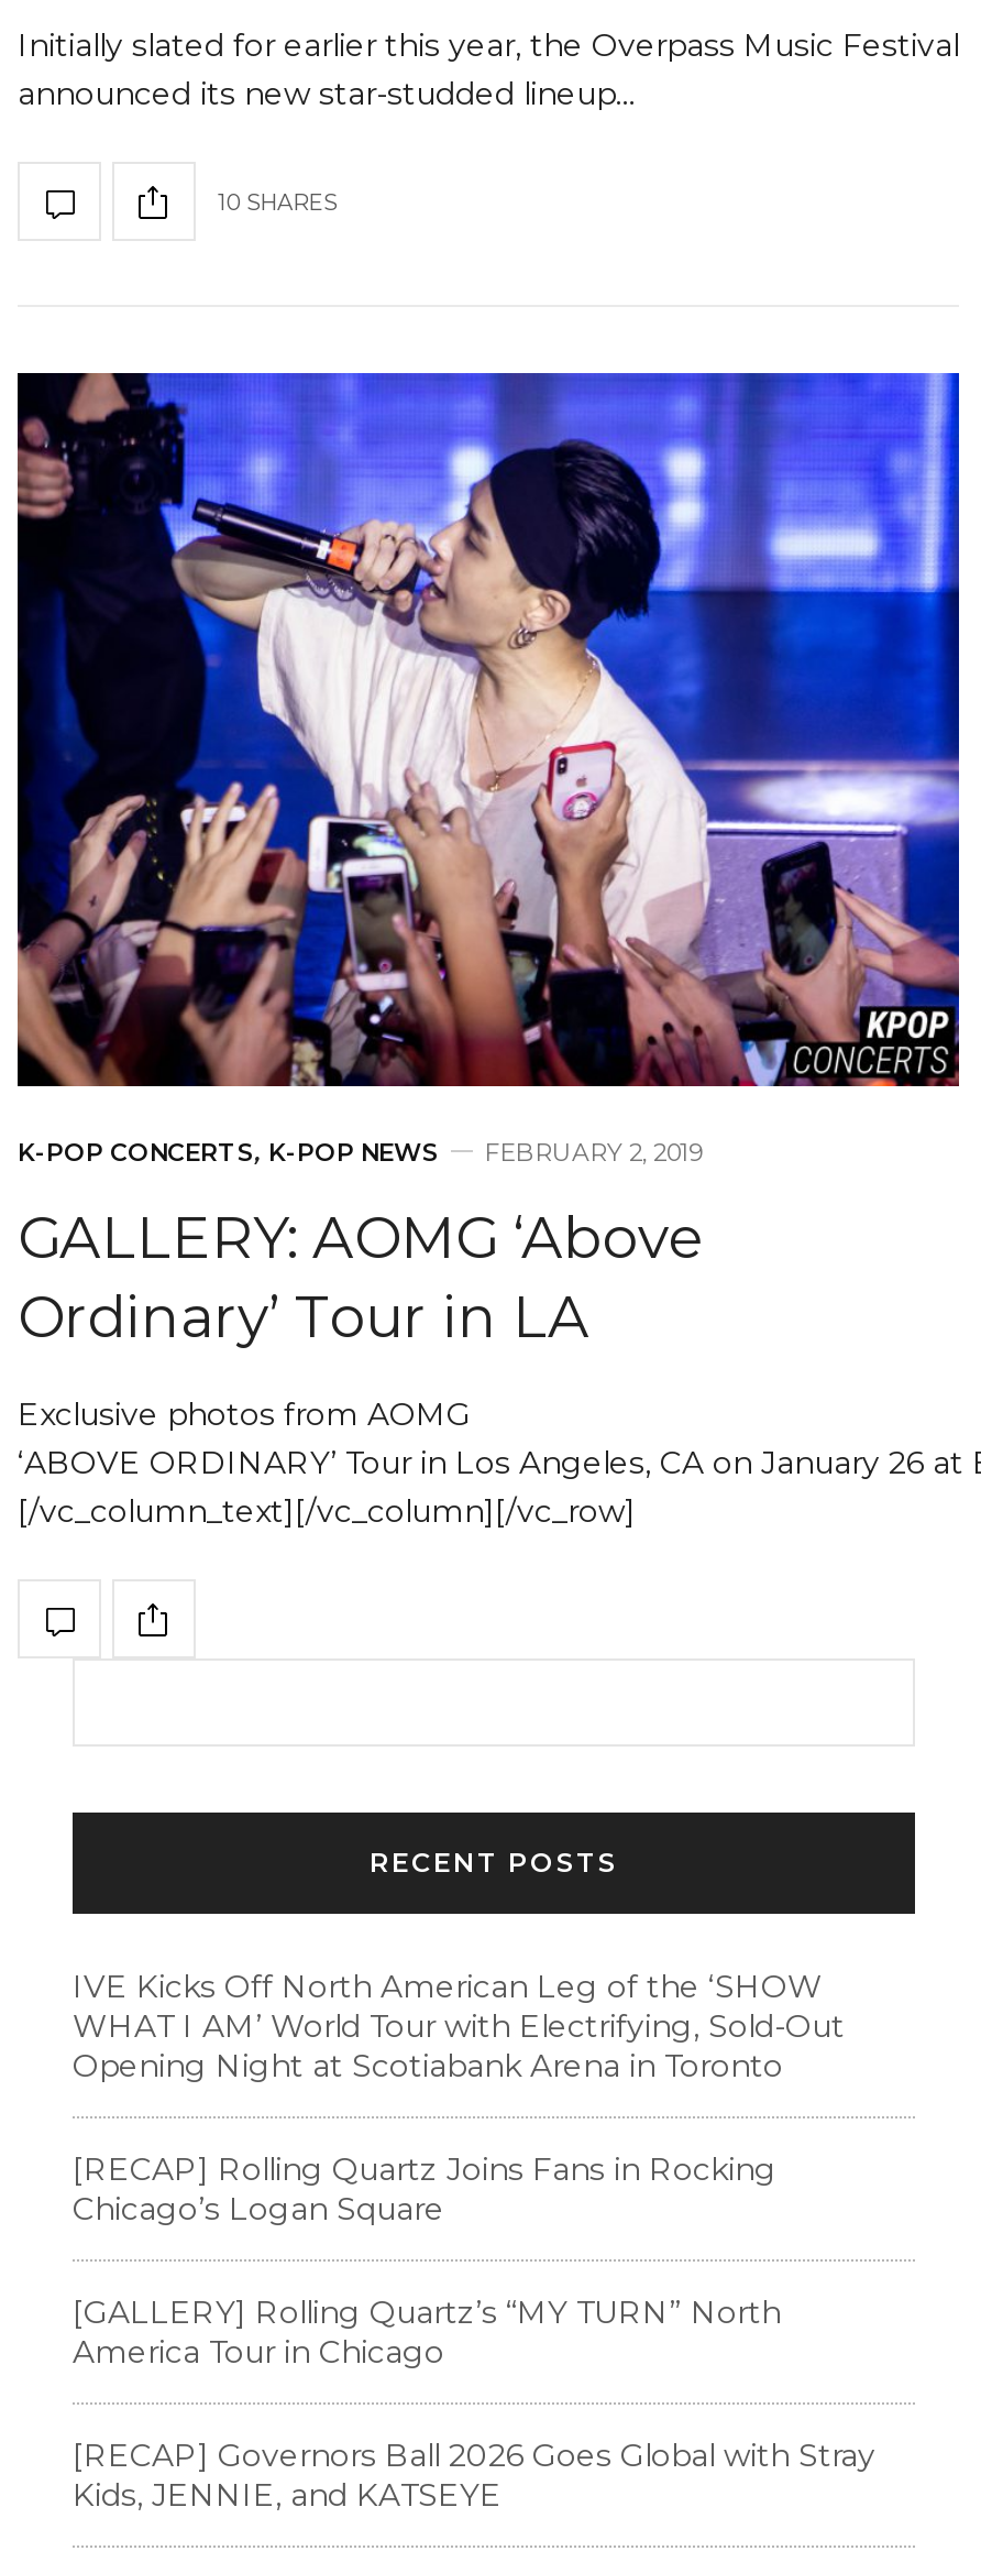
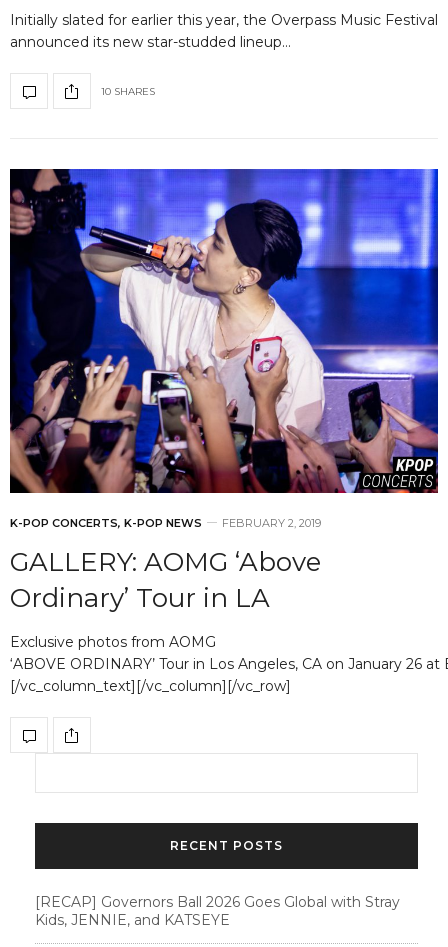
- IVE Kicks Off North American Leg of the ‘SHOW
- WHAT I AM’ World Tour with Electrifying, Sold-Out
- Opening Night at Scotiabank Arena in Toronto
- [RECAP] Rolling Quartz Joins Fans in Rocking
- Chicago’s Logan Square
- [GALLERY] Rolling Quartz’s “MY TURN” North
- America Tour in Chicago
